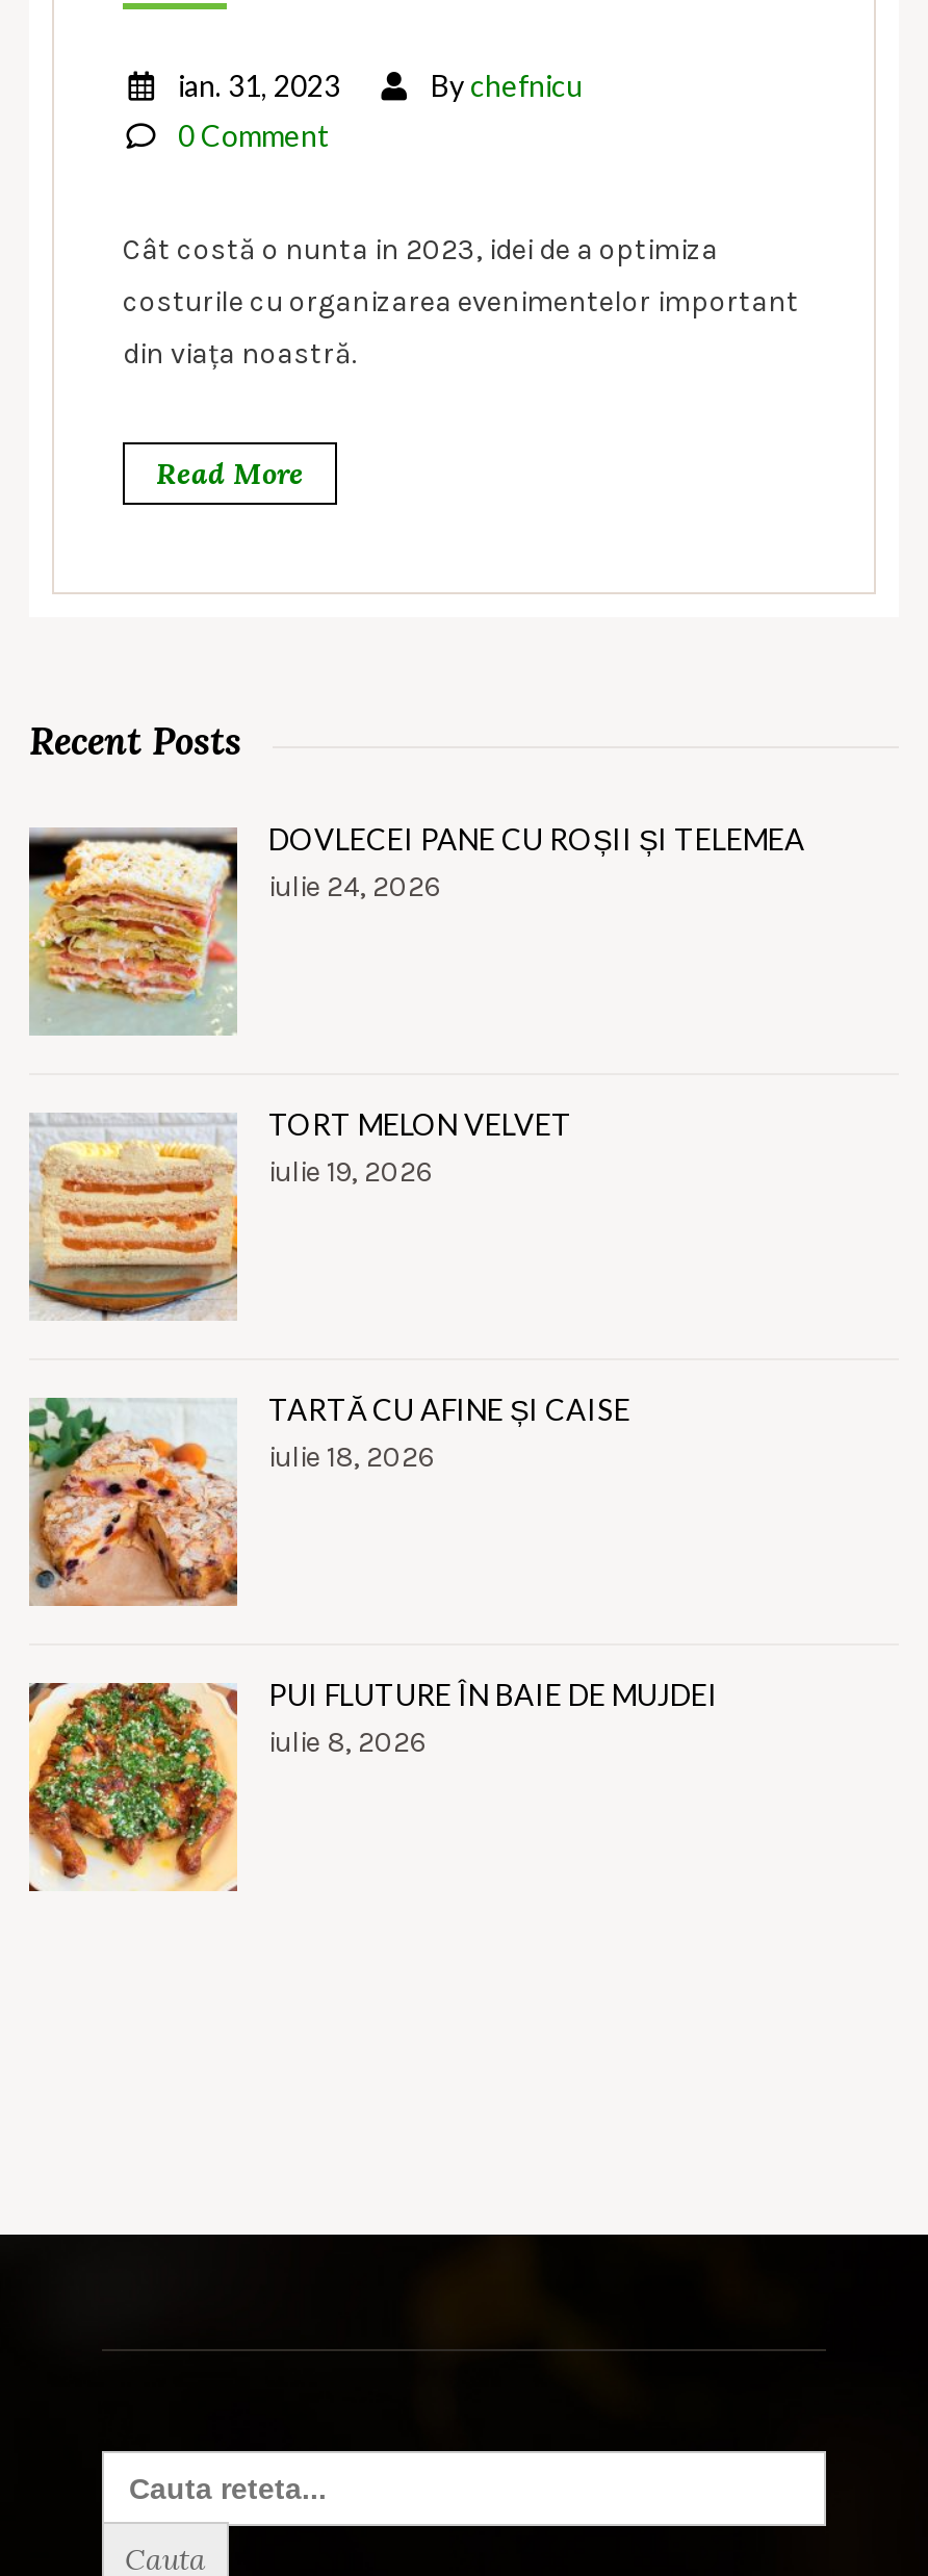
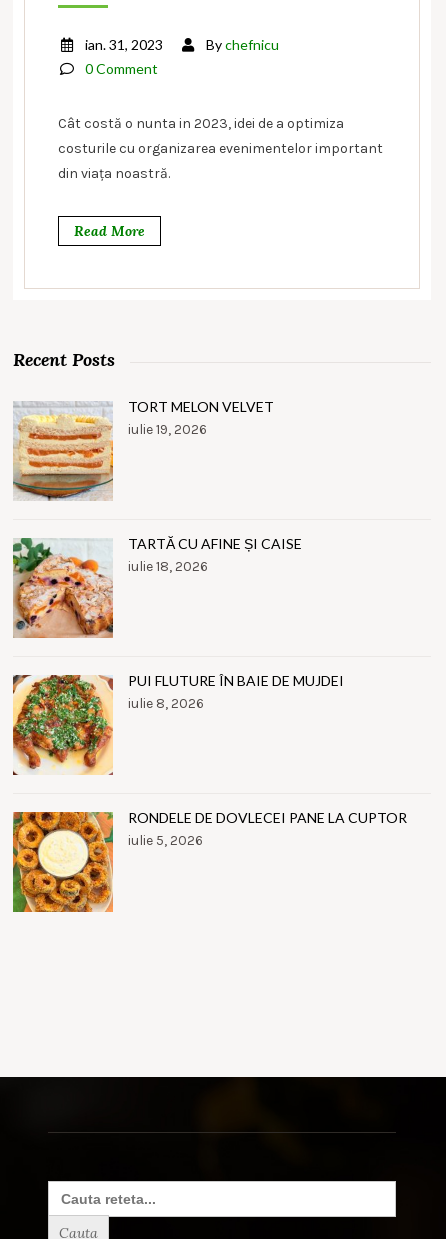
- [image]
- DOVLECEI PANE CU ROȘII ȘI TELEMEA
- iulie 24, 2026

moved up: [image] | TORT MELON VELVET | iulie 19, 2026 | TARTĂ CU AFINE ȘI CAISE | iulie 18, 2026 | PUI FLUTURE ÎN BAIE DE MUJDEI | iulie 8, 2026

moved up: [image]

+ [image]
+ RONDELE DE DOVLECEI PANE LA CUPTOR
+ iulie 5, 2026
